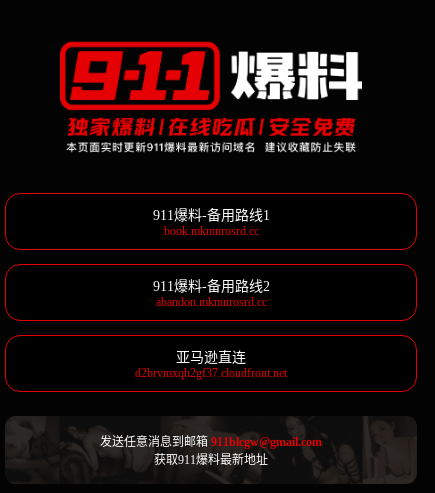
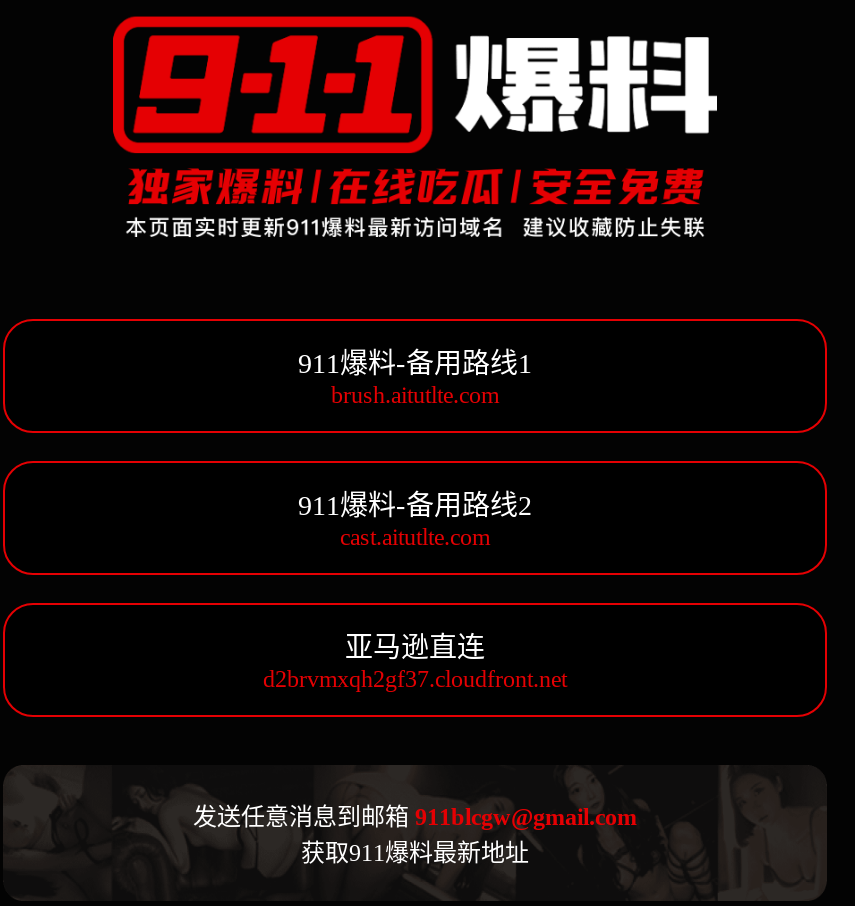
- book.mkmnrosrd.cc
+ brush.aitutlte.com

- abandon.mkmnrosrd.cc
+ cast.aitutlte.com
